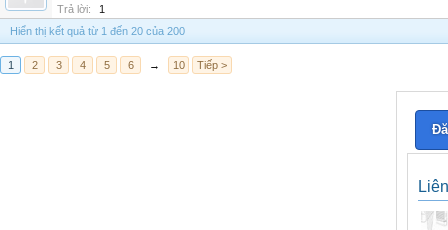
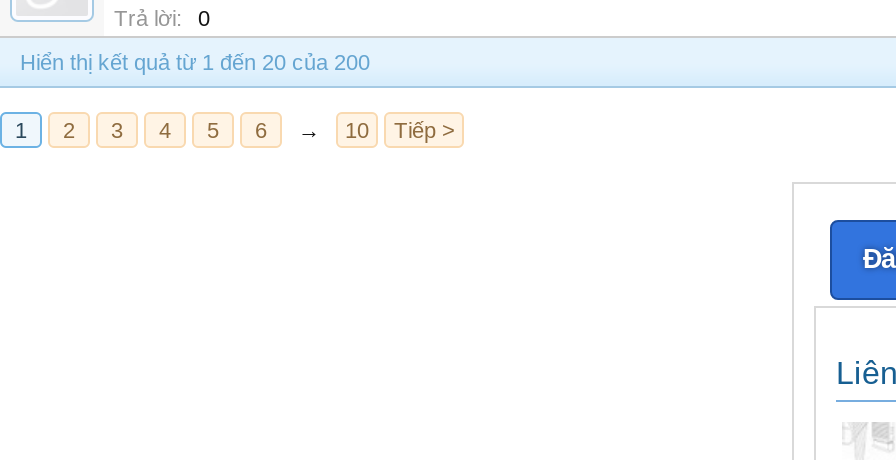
- Trả lời: 1
+ Trả lời: 0
